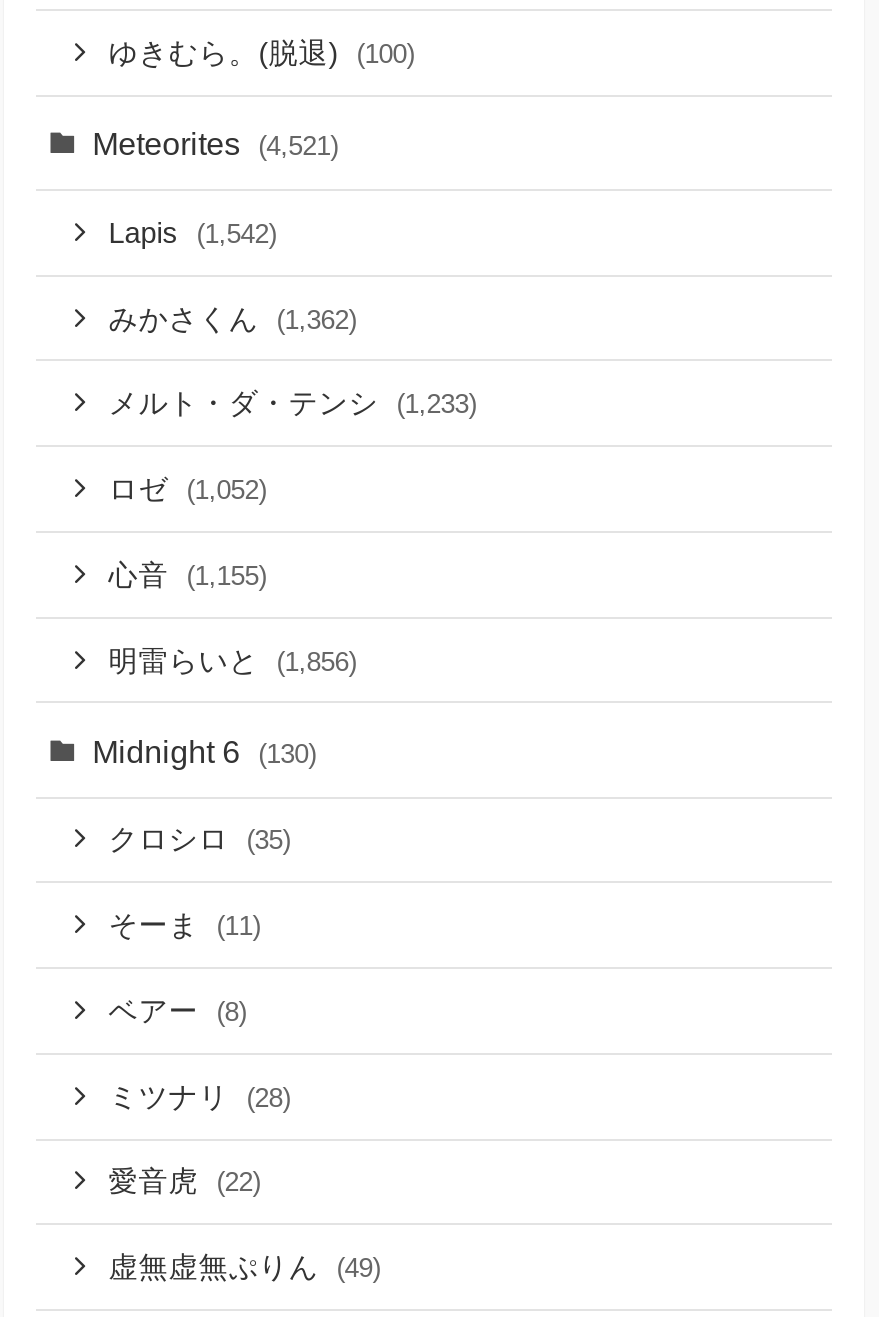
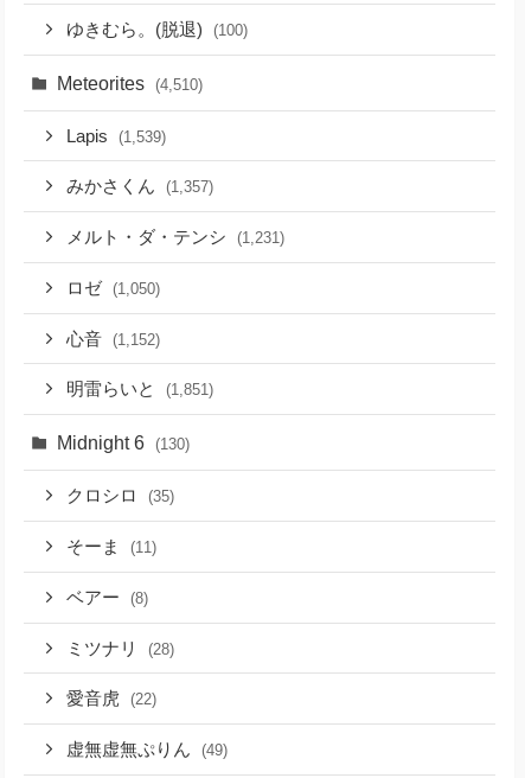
- Meteorites (4,521)
+ Meteorites (4,510)

- Lapis (1,542)
+ Lapis (1,539)

- みかさくん (1,362)
+ みかさくん (1,357)

- メルト・ダ・テンシ (1,233)
+ メルト・ダ・テンシ (1,231)

- ロゼ (1,052)
+ ロゼ (1,050)

- 心音 (1,155)
+ 心音 (1,152)

- 明雷らいと (1,856)
+ 明雷らいと (1,851)
